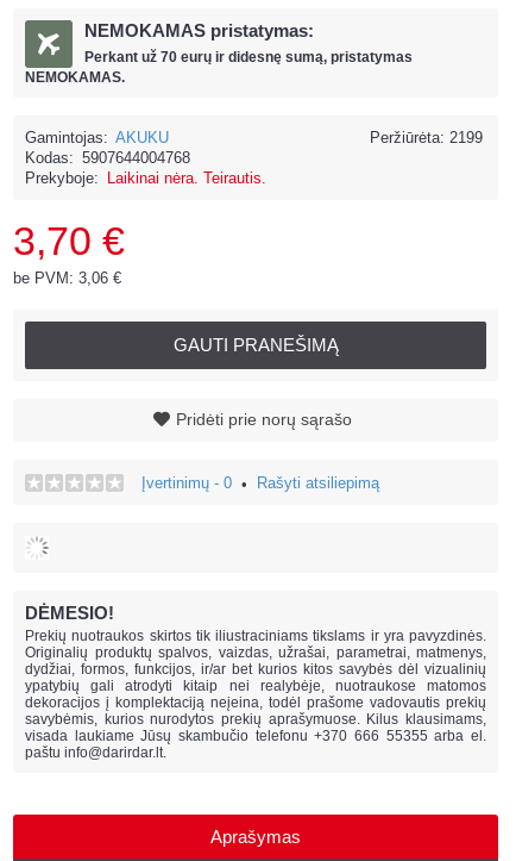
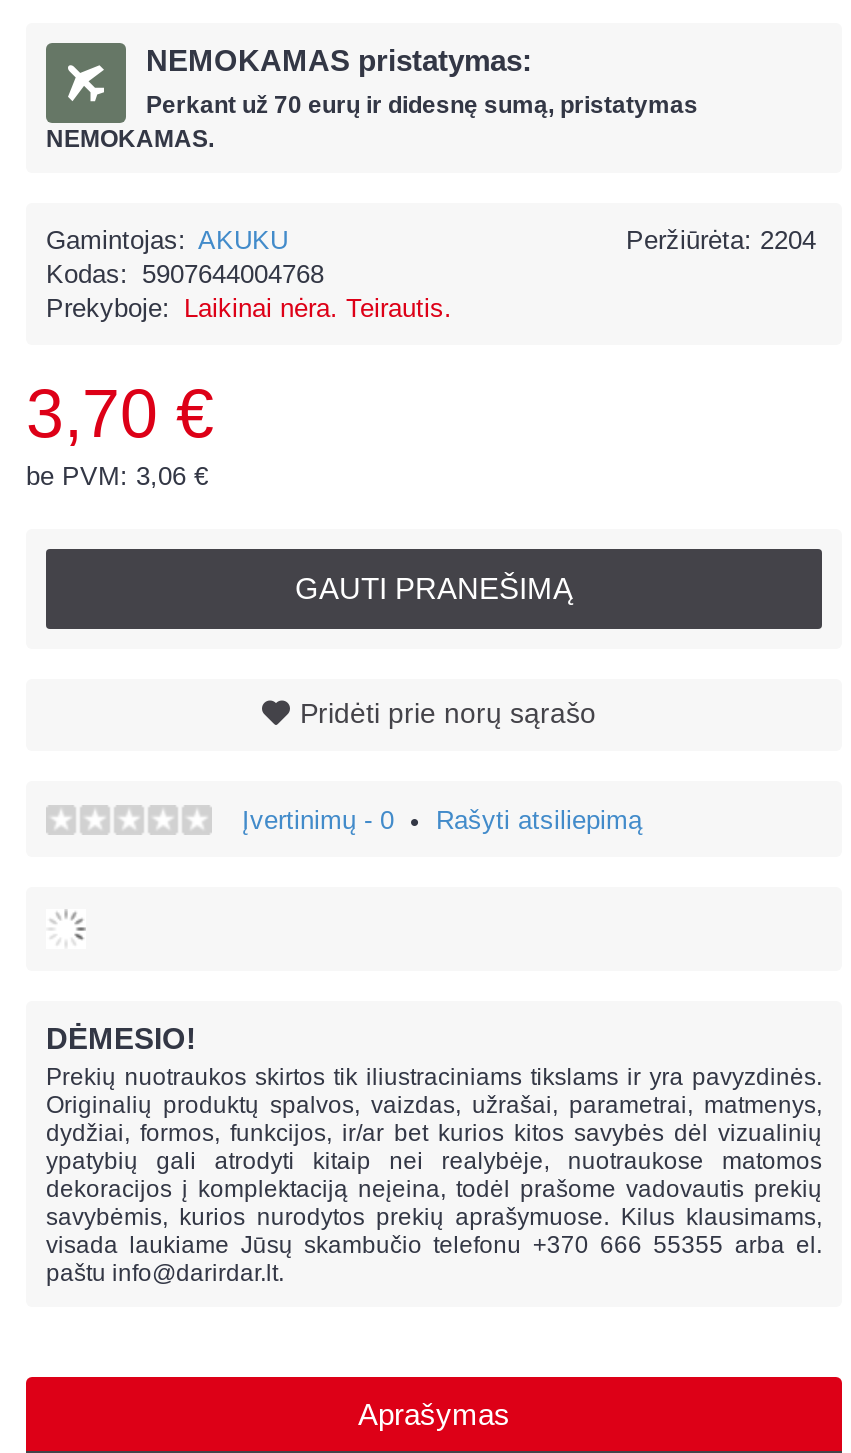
- Peržiūrėta: 2199
+ Peržiūrėta: 2204
